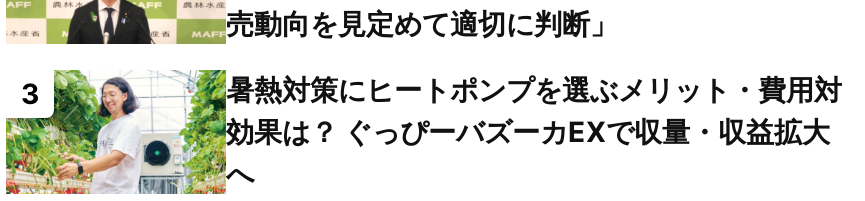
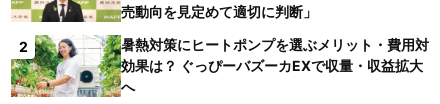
- 3
+ 2
